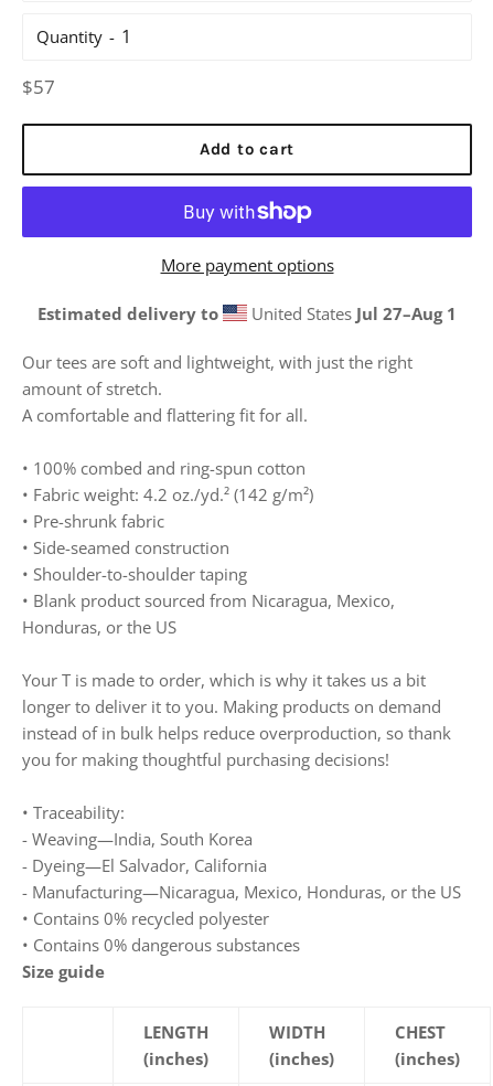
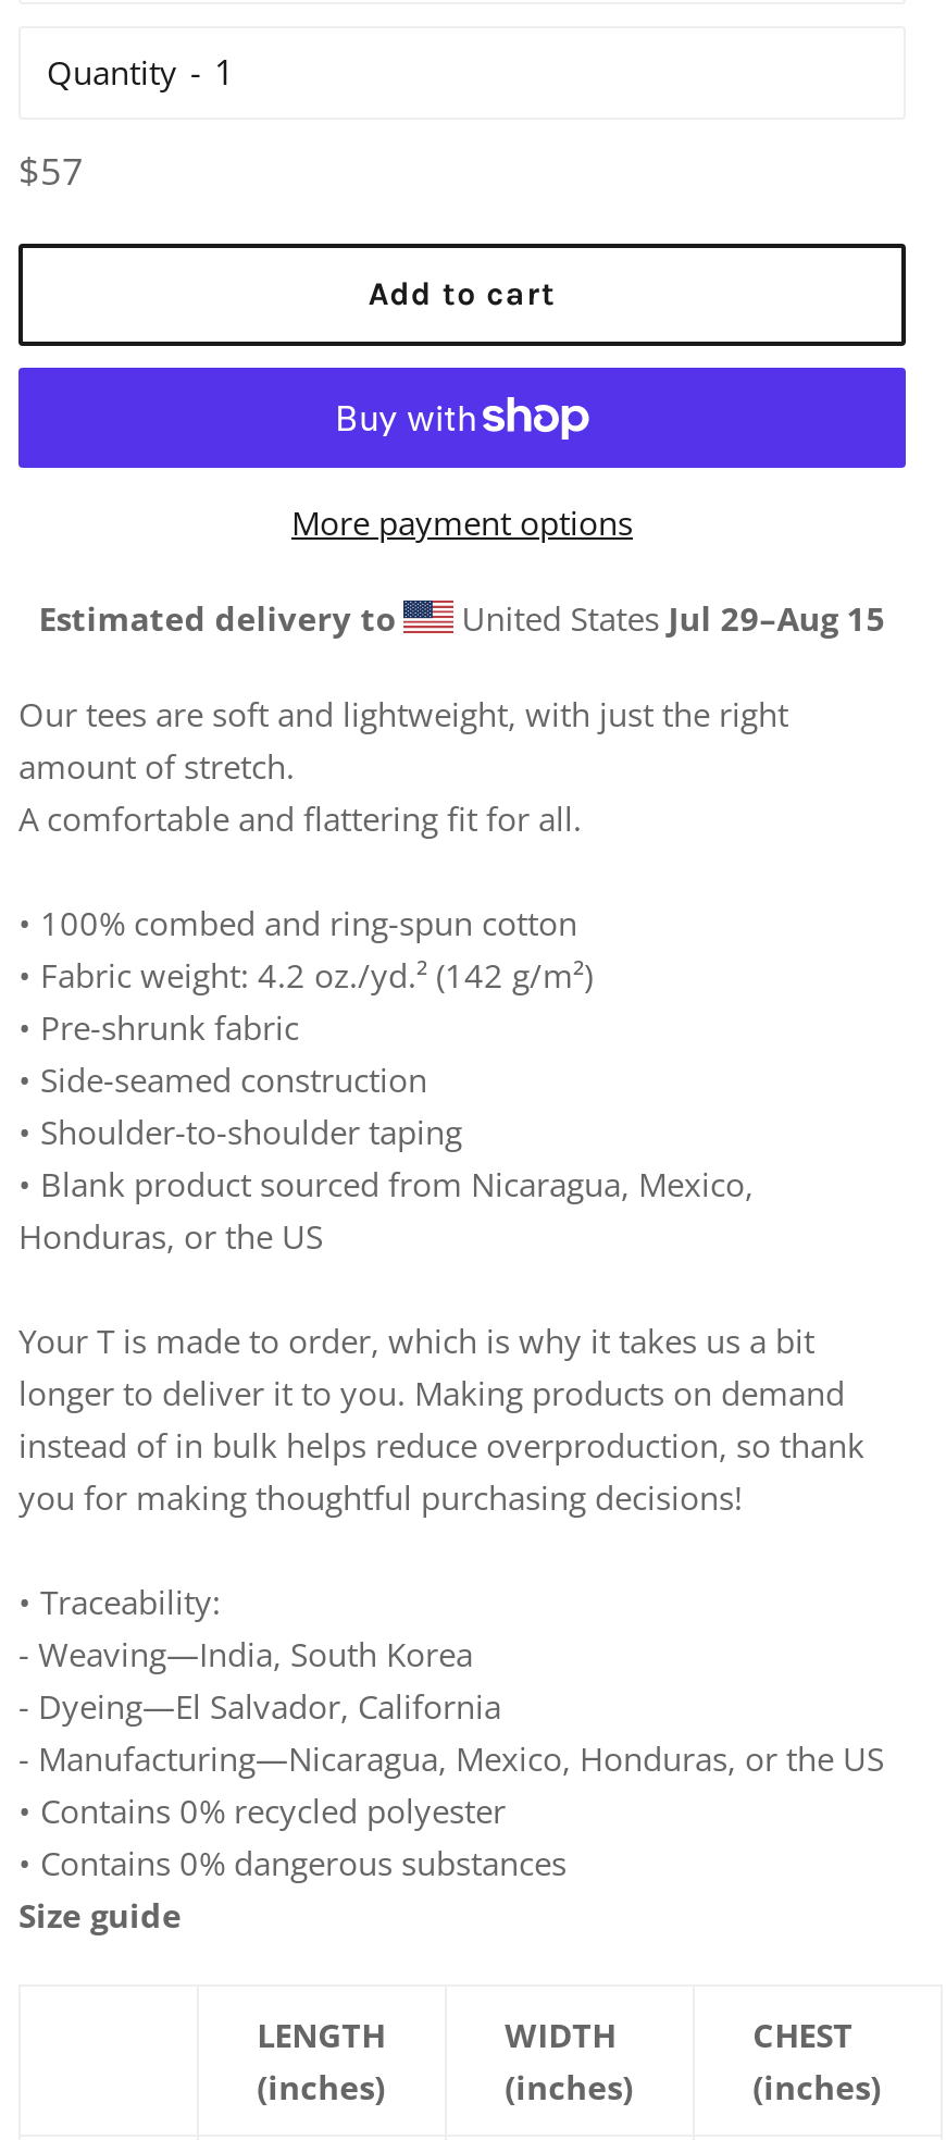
- United States Jul 27–Aug 1
+ United States Jul 29–Aug 15
